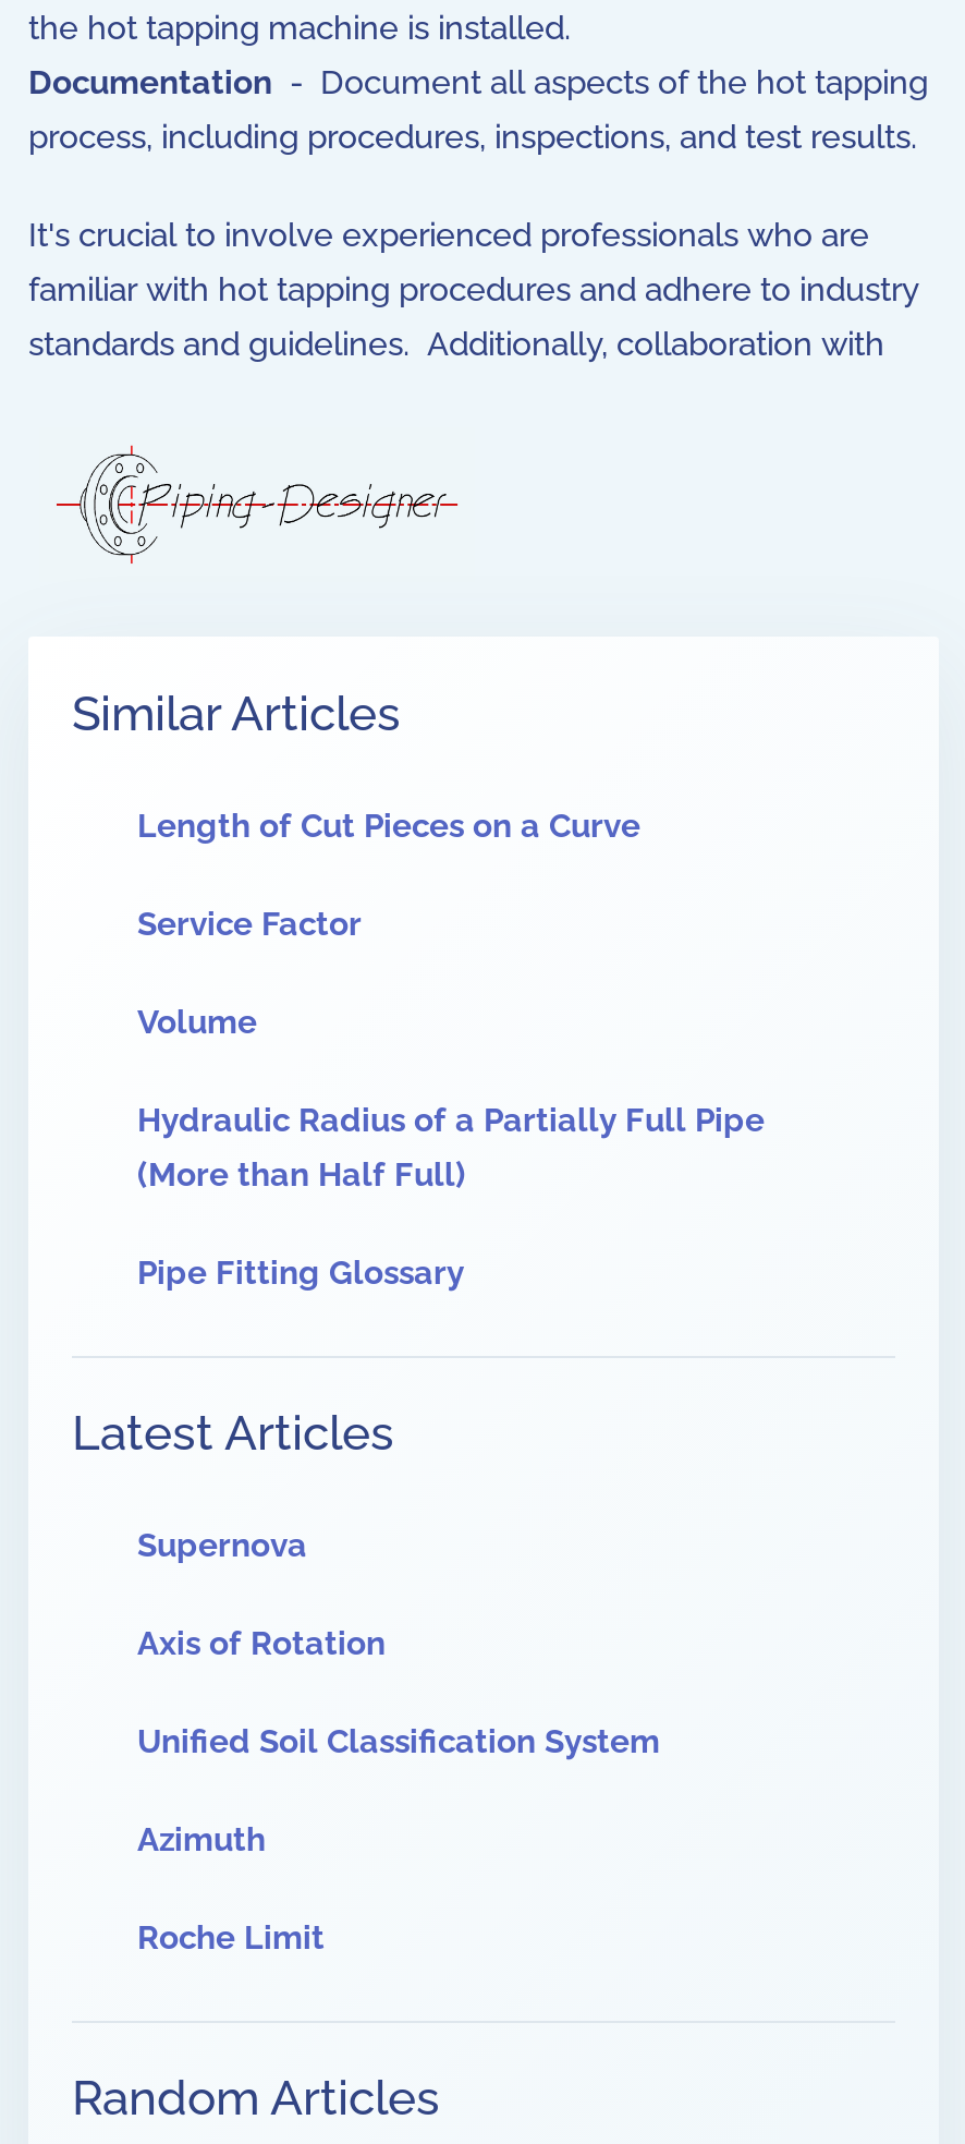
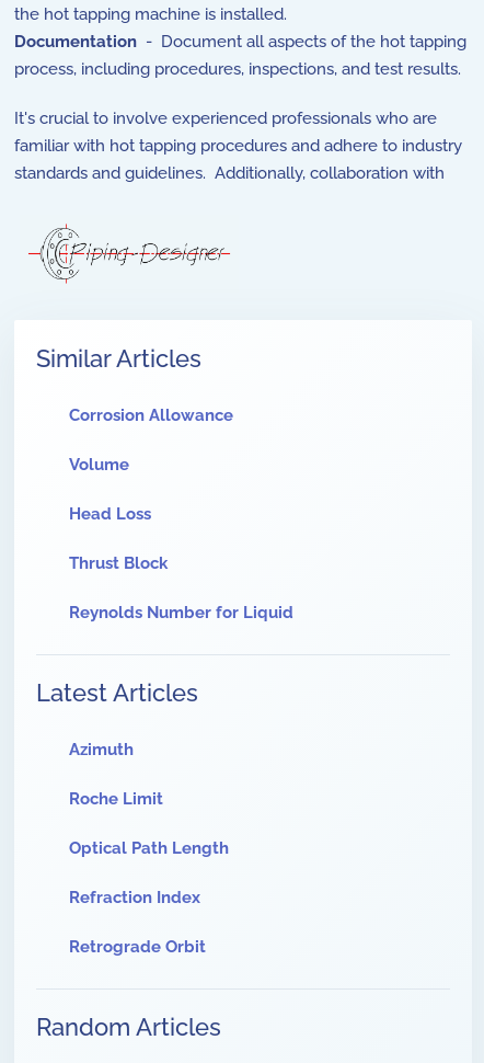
- Length of Cut Pieces on a Curve
- Service Factor
+ Corrosion Allowance

moved up: Volume

- Hydraulic Radius of a Partially Full Pipe
- (More than Half Full)
- Pipe Fitting Glossary
+ Head Loss
+ Thrust Block
+ Reynolds Number for Liquid

- Supernova
- Axis of Rotation
- Unified Soil Classification System

moved up: Azimuth | Roche Limit

+ Optical Path Length
+ Refraction Index
+ Retrograde Orbit
